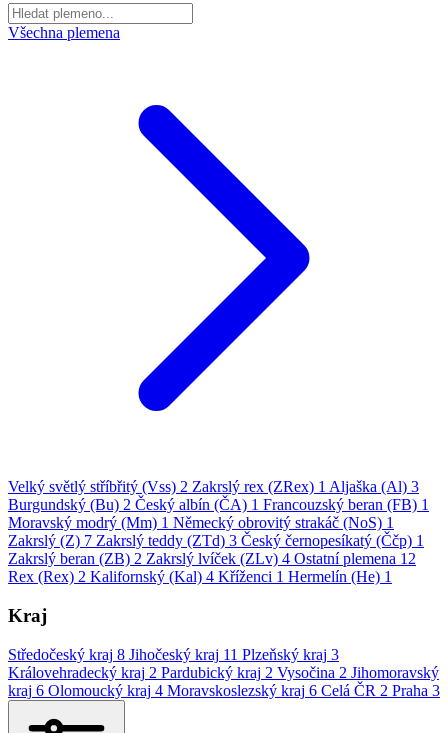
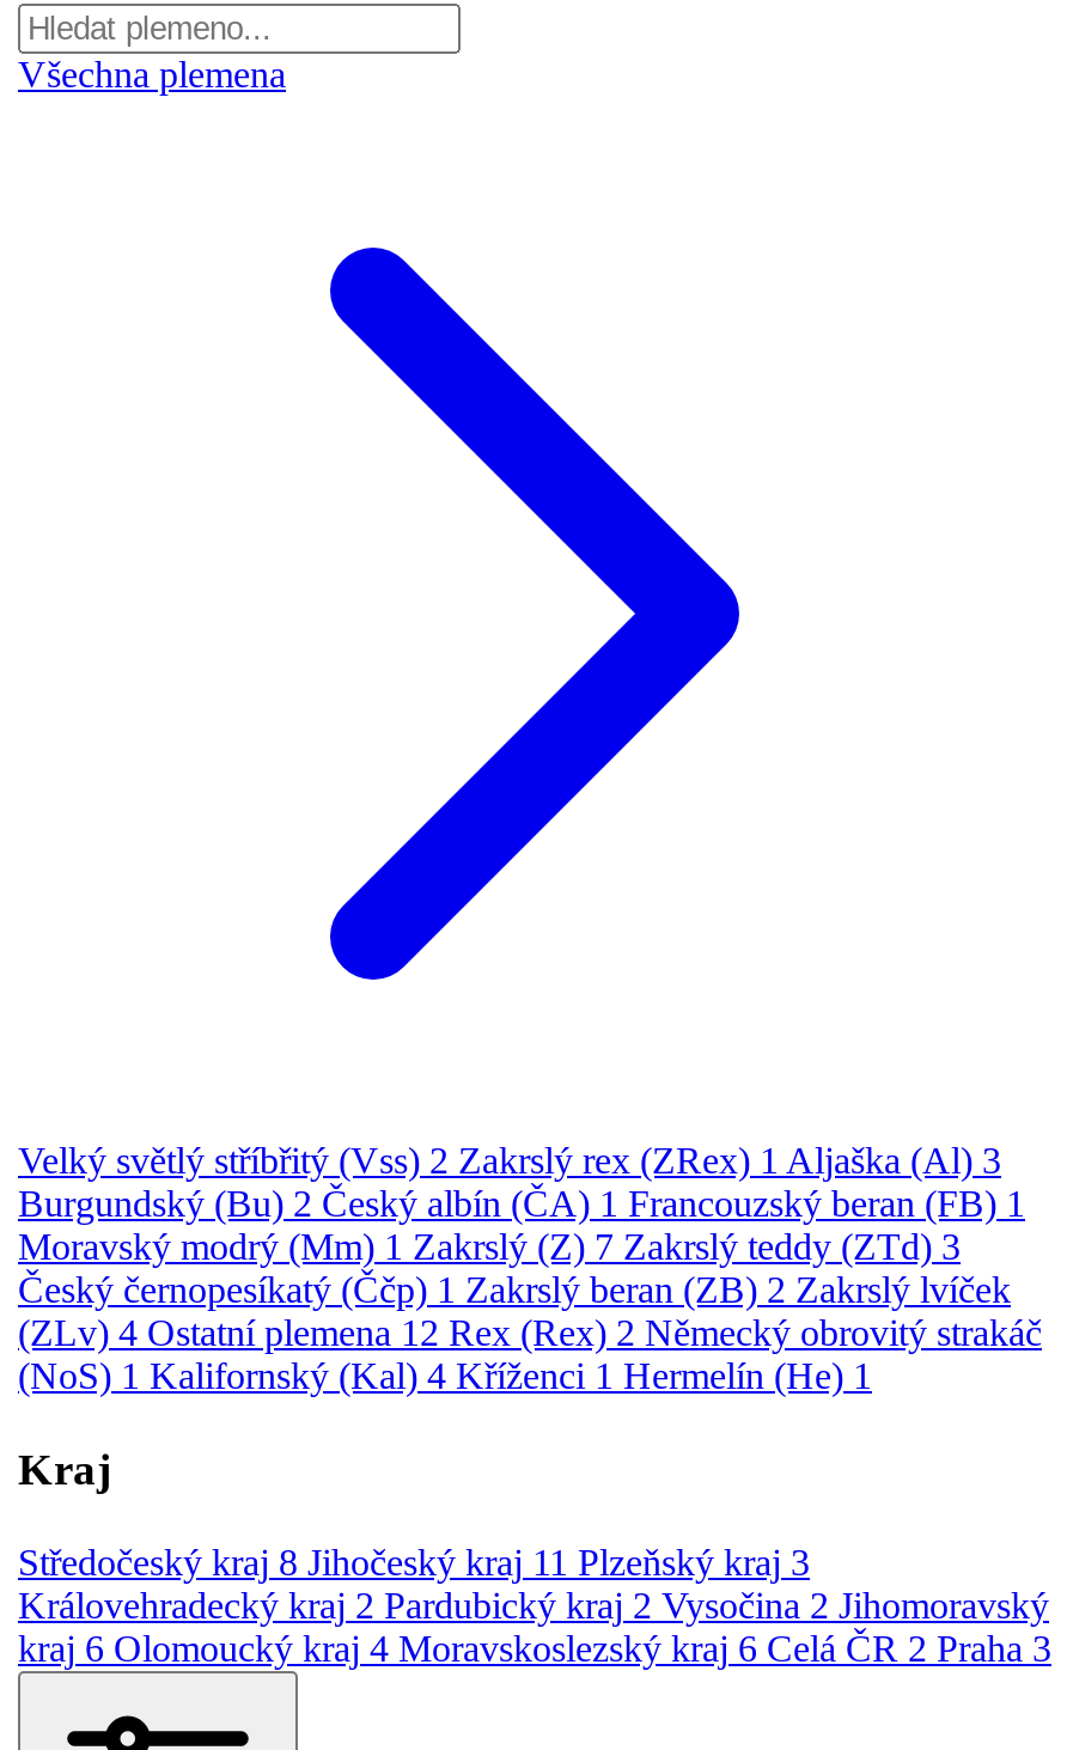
- Moravský modrý (Mm) 1 Německý obrovitý strakáč (NoS) 1
- Zakrslý (Z) 7 Zakrslý teddy (ZTd) 3 Český černopesíkatý (Ččp) 1
- Zakrslý beran (ZB) 2 Zakrslý lvíček (ZLv) 4 Ostatní plemena 12
- Rex (Rex) 2 Kalifornský (Kal) 4 Kříženci 1 Hermelín (He) 1
+ Moravský modrý (Mm) 1 Zakrslý (Z) 7 Zakrslý teddy (ZTd) 3
+ Český černopesíkatý (Ččp) 1 Zakrslý beran (ZB) 2 Zakrslý lvíček
+ (ZLv) 4 Ostatní plemena 12 Rex (Rex) 2 Německý obrovitý strakáč
+ (NoS) 1 Kalifornský (Kal) 4 Kříženci 1 Hermelín (He) 1
